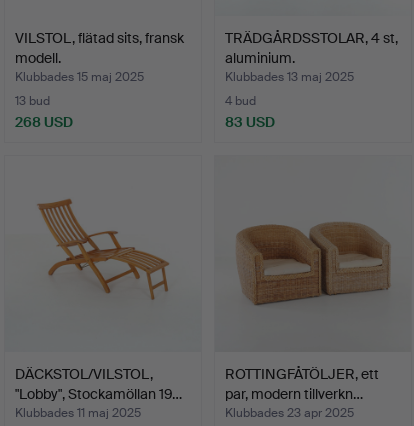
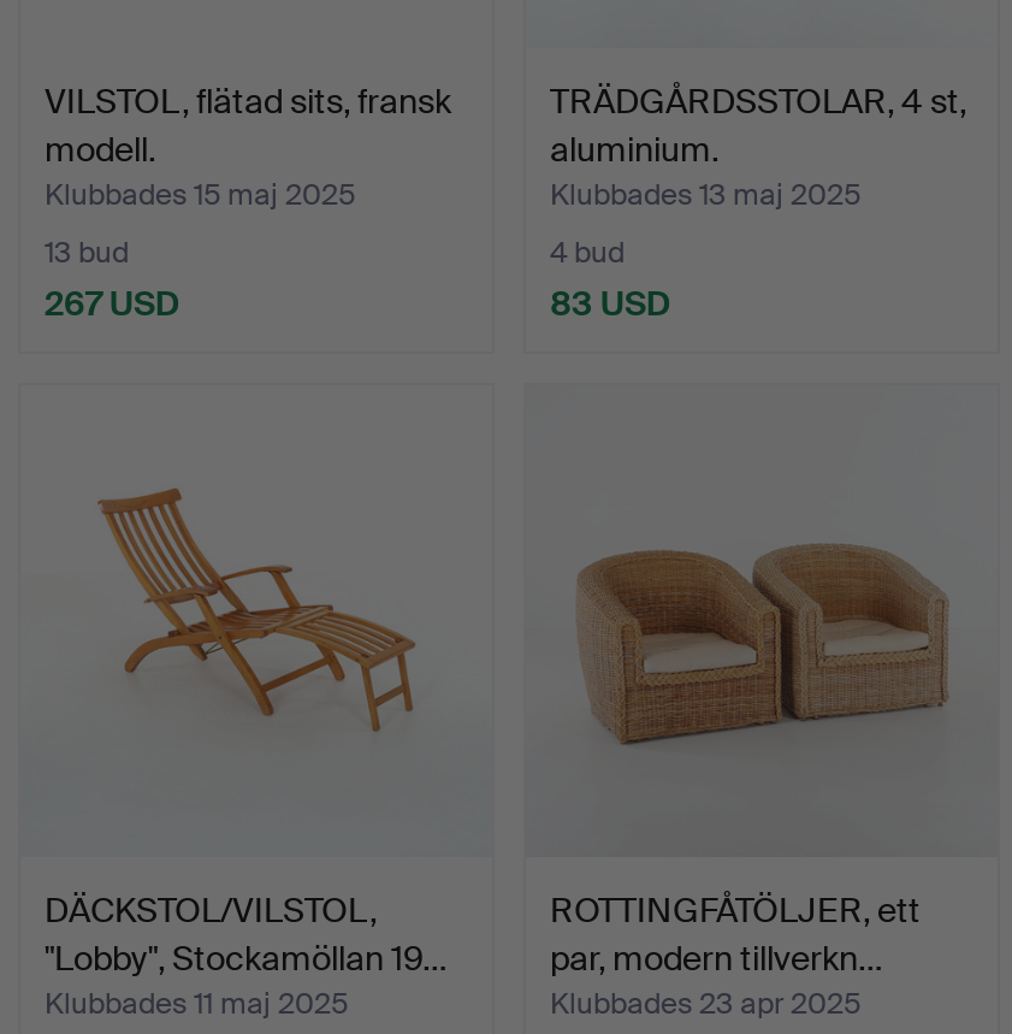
- 268 USD
+ 267 USD
